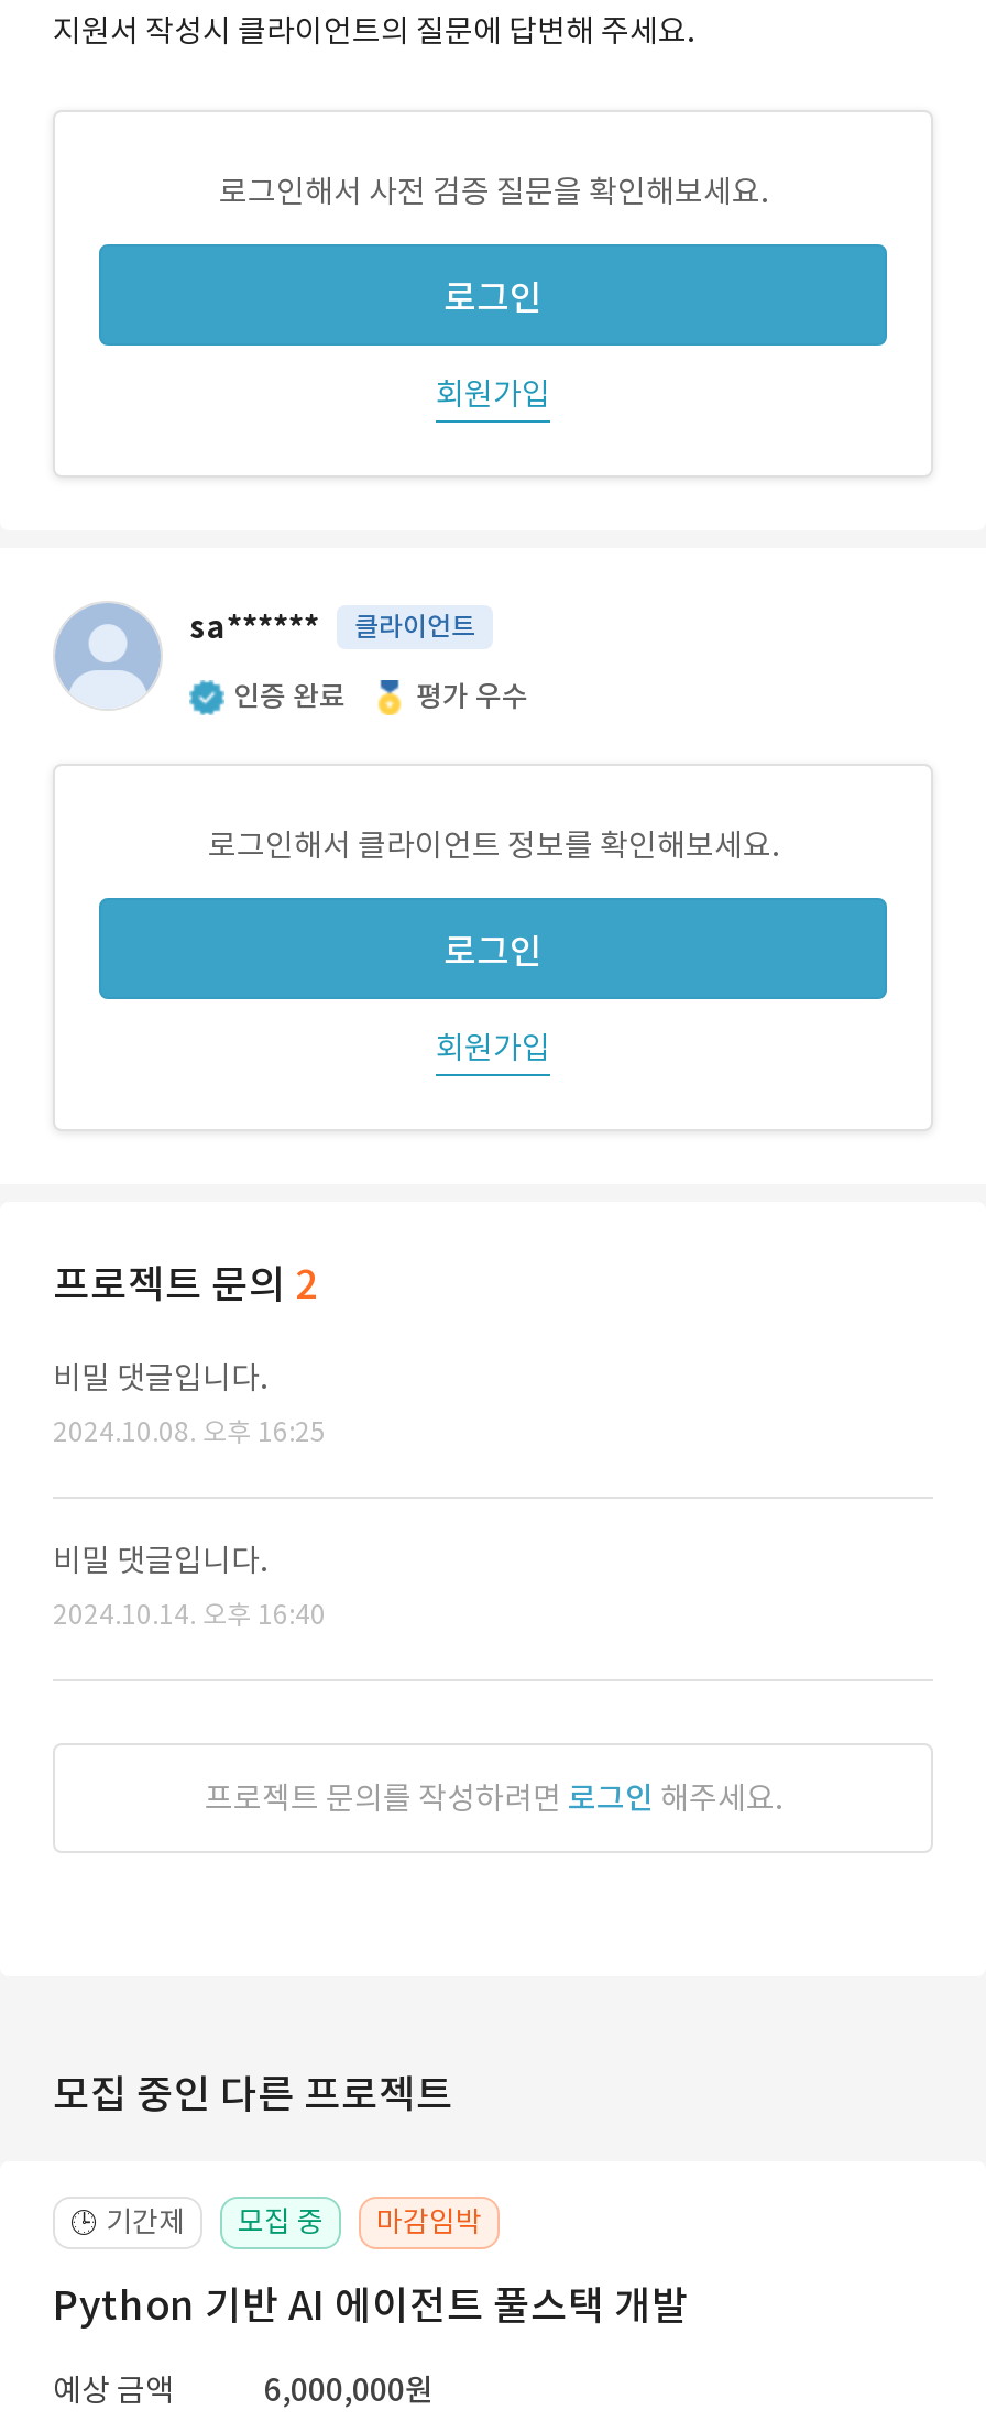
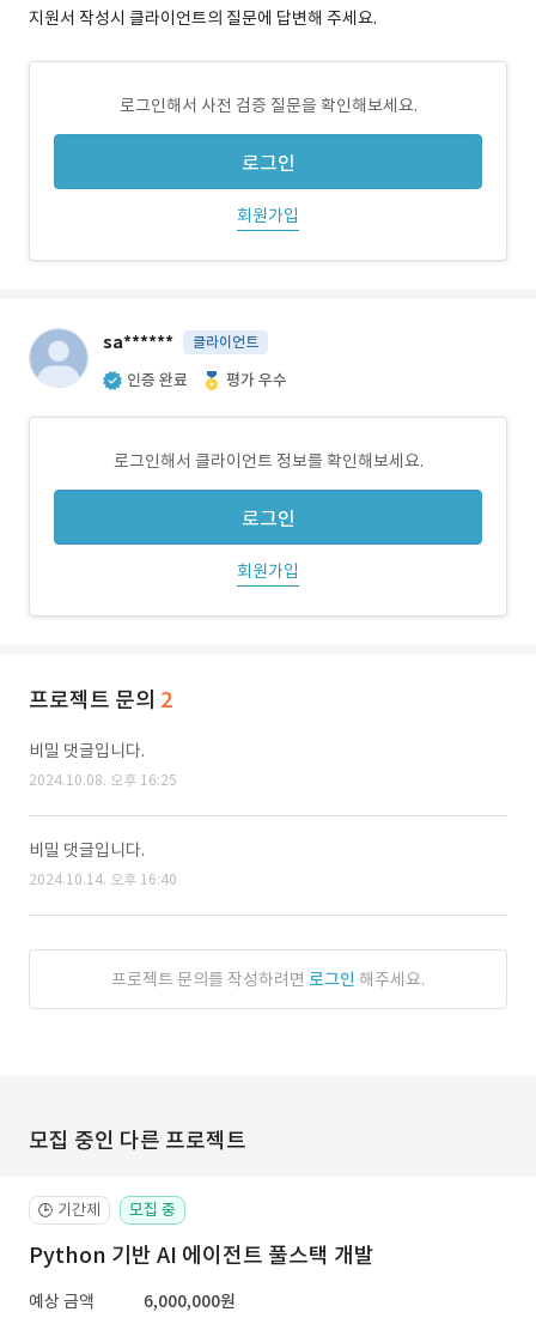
- 마감임박
